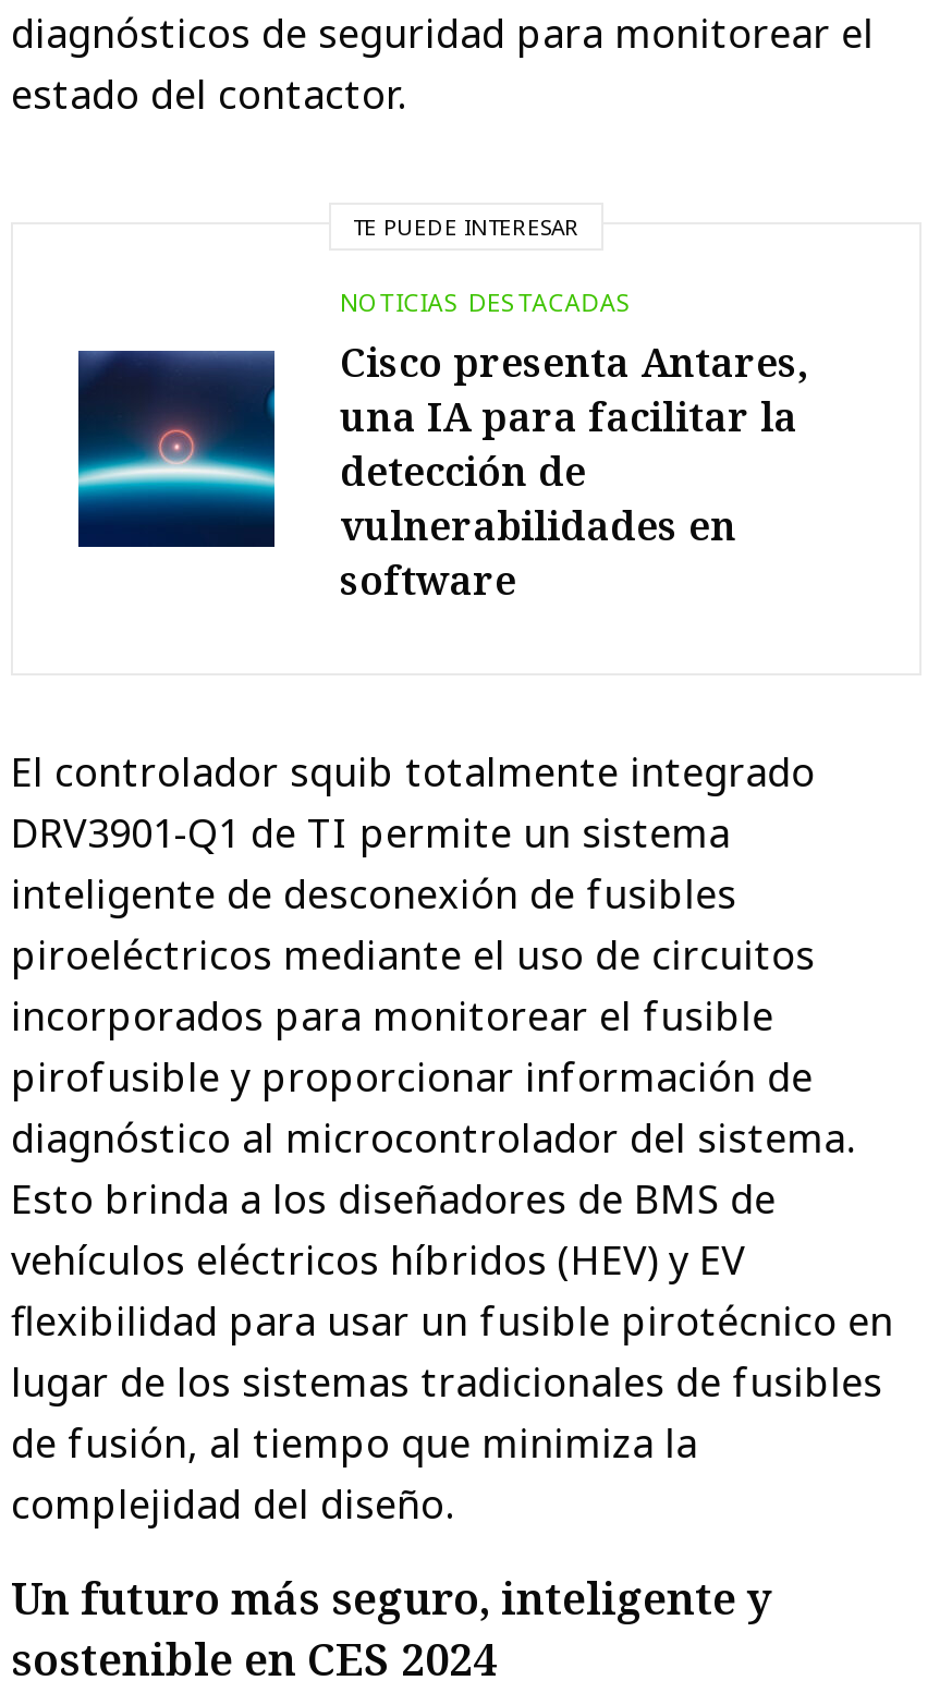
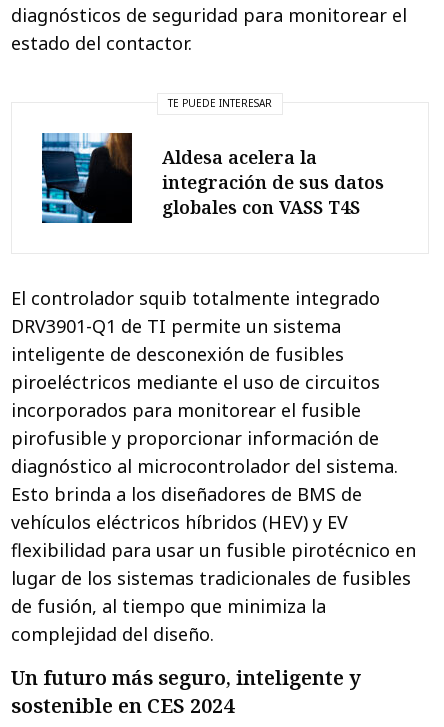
- [image]
- NOTICIAS DESTACADAS
- Cisco presenta Antares,
- una IA para facilitar la
- detección de
- vulnerabilidades en
- software
+ [image]
+ Aldesa acelera la
+ integración de sus datos
+ globales con VASS T4S
